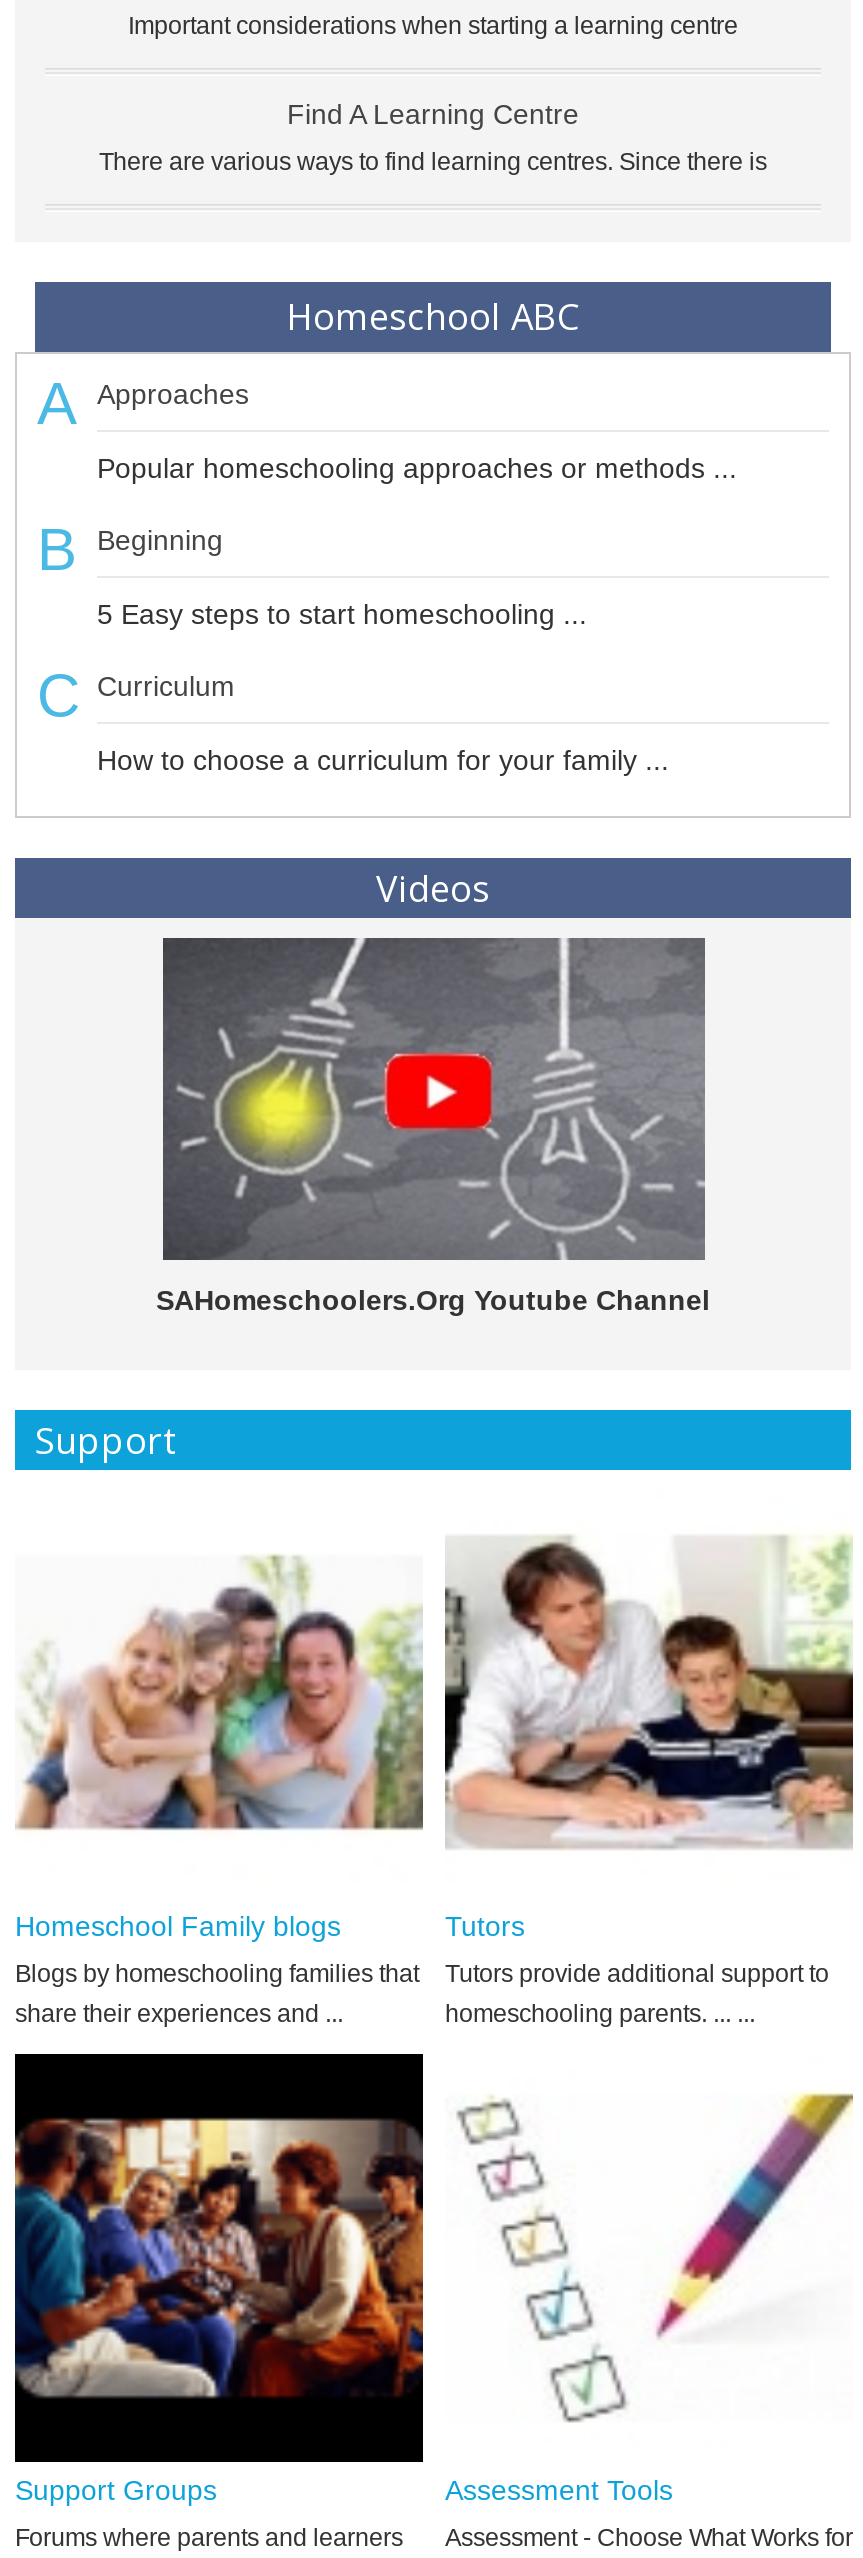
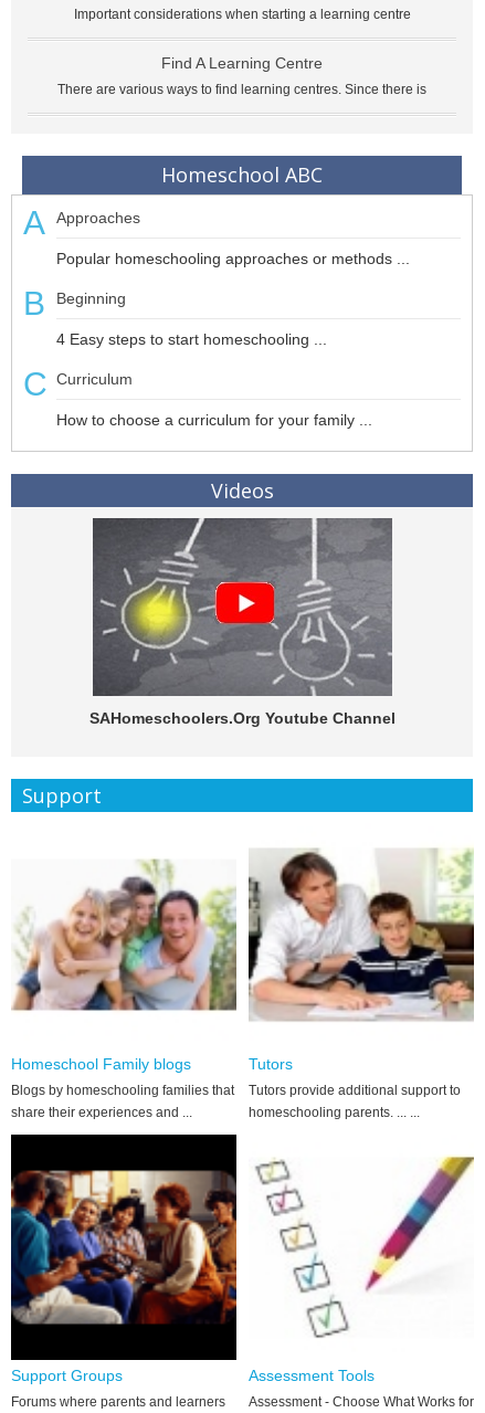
- 5 Easy steps to start homeschooling ...
+ 4 Easy steps to start homeschooling ...
